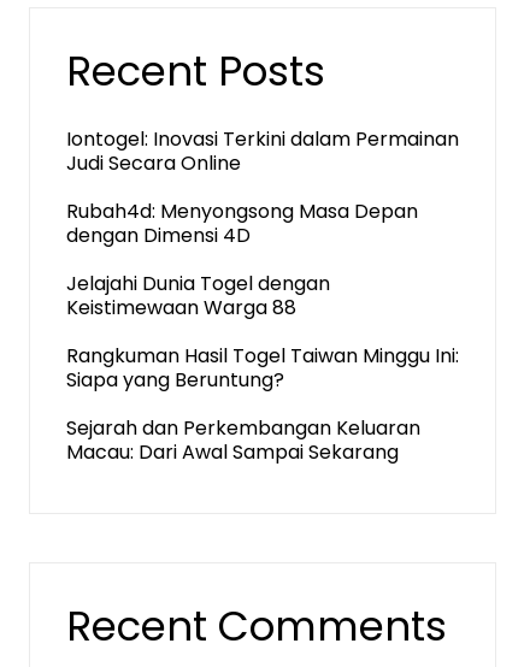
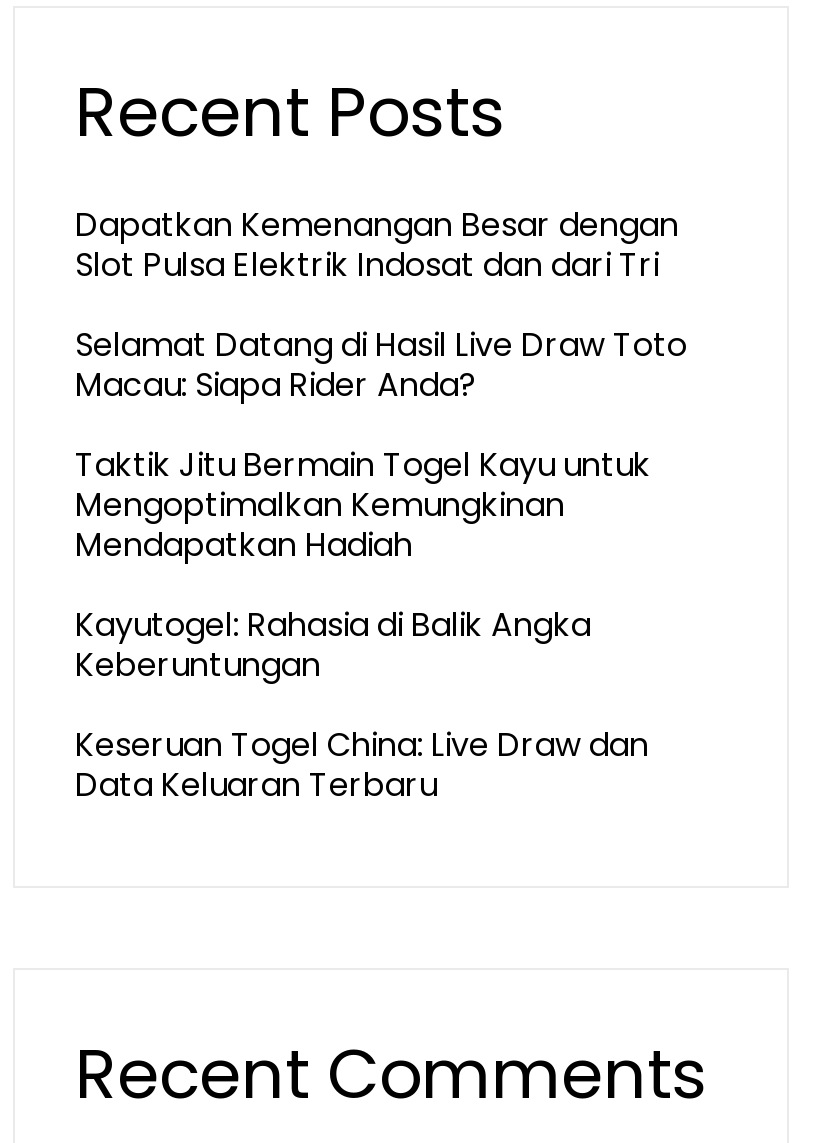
- Iontogel: Inovasi Terkini dalam Permainan
- Judi Secara Online
+ Dapatkan Kemenangan Besar dengan
+ Slot Pulsa Elektrik Indosat dan dari Tri

- Rubah4d: Menyongsong Masa Depan
- dengan Dimensi 4D
+ Selamat Datang di Hasil Live Draw Toto
+ Macau: Siapa Rider Anda?

- Jelajahi Dunia Togel dengan
- Keistimewaan Warga 88
+ Taktik Jitu Bermain Togel Kayu untuk
+ Mengoptimalkan Kemungkinan
+ Mendapatkan Hadiah

- Rangkuman Hasil Togel Taiwan Minggu Ini:
- Siapa yang Beruntung?
+ Kayutogel: Rahasia di Balik Angka
+ Keberuntungan

- Sejarah dan Perkembangan Keluaran
- Macau: Dari Awal Sampai Sekarang
+ Keseruan Togel China: Live Draw dan
+ Data Keluaran Terbaru
